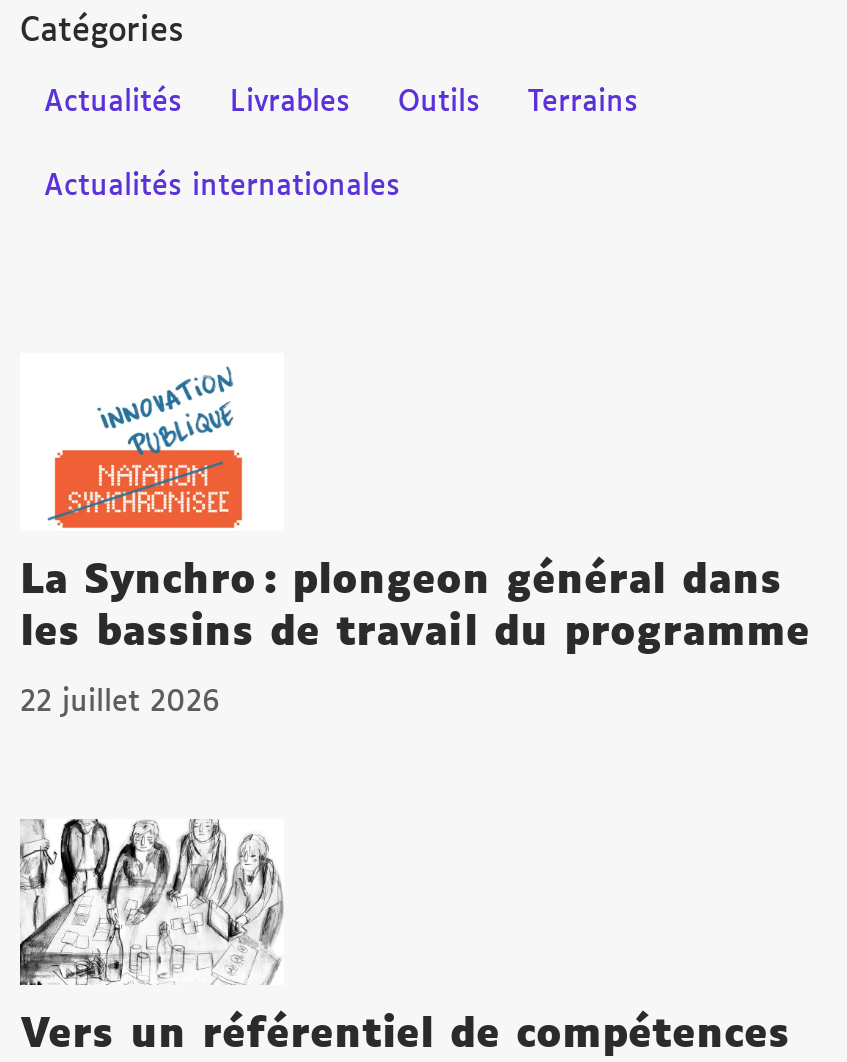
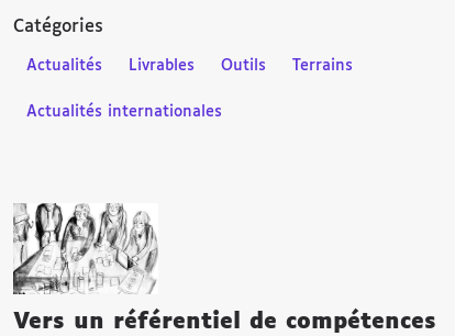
- [image]
- La Synchro : plongeon général dans
- les bassins de travail du programme
- 22 juillet 2026
